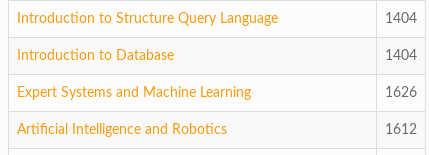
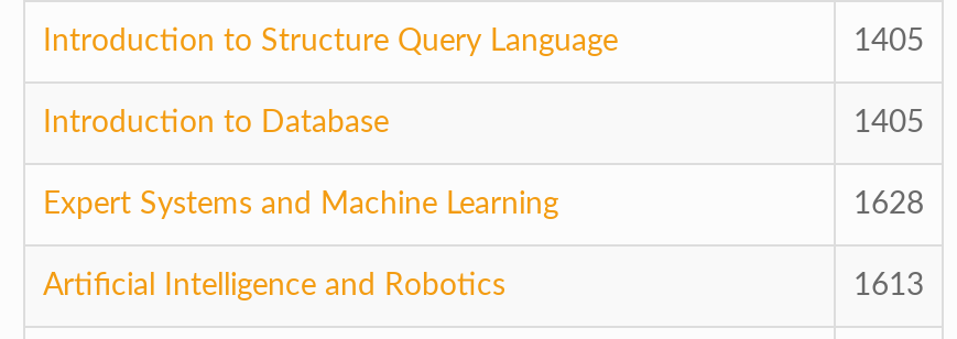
- 1404
+ 1405

- 1404
+ 1405

- 1626
+ 1628

- 1612
+ 1613
